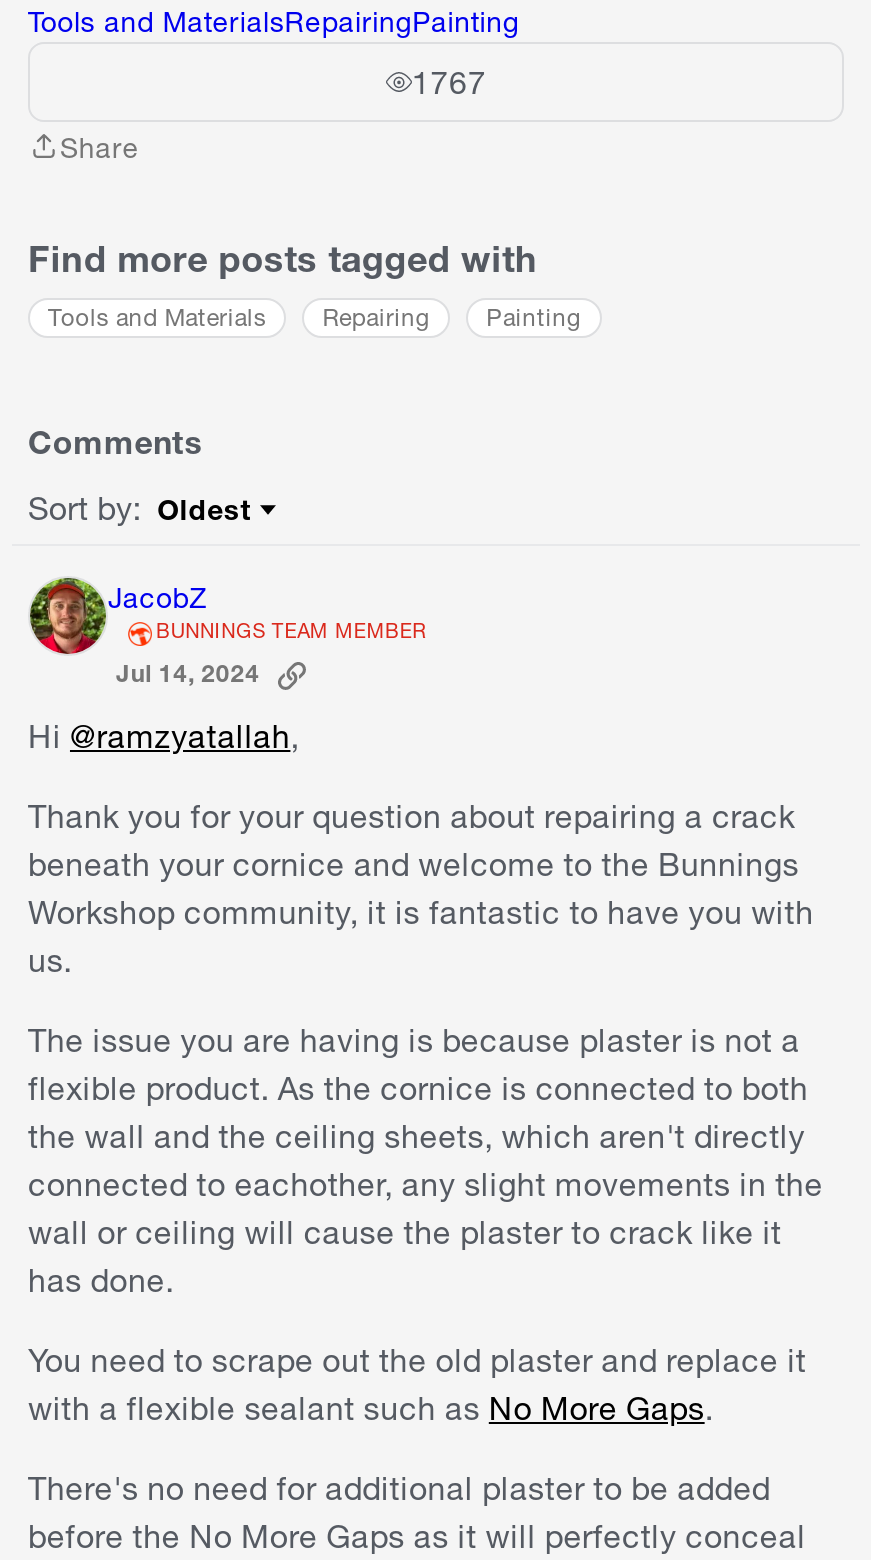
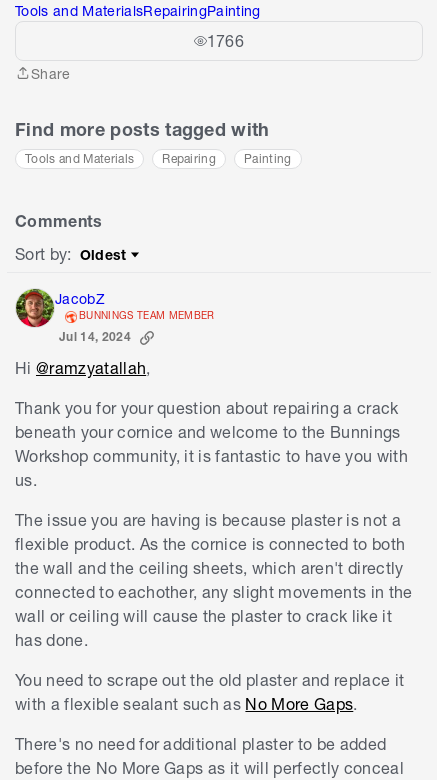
- 1767
+ 1766
